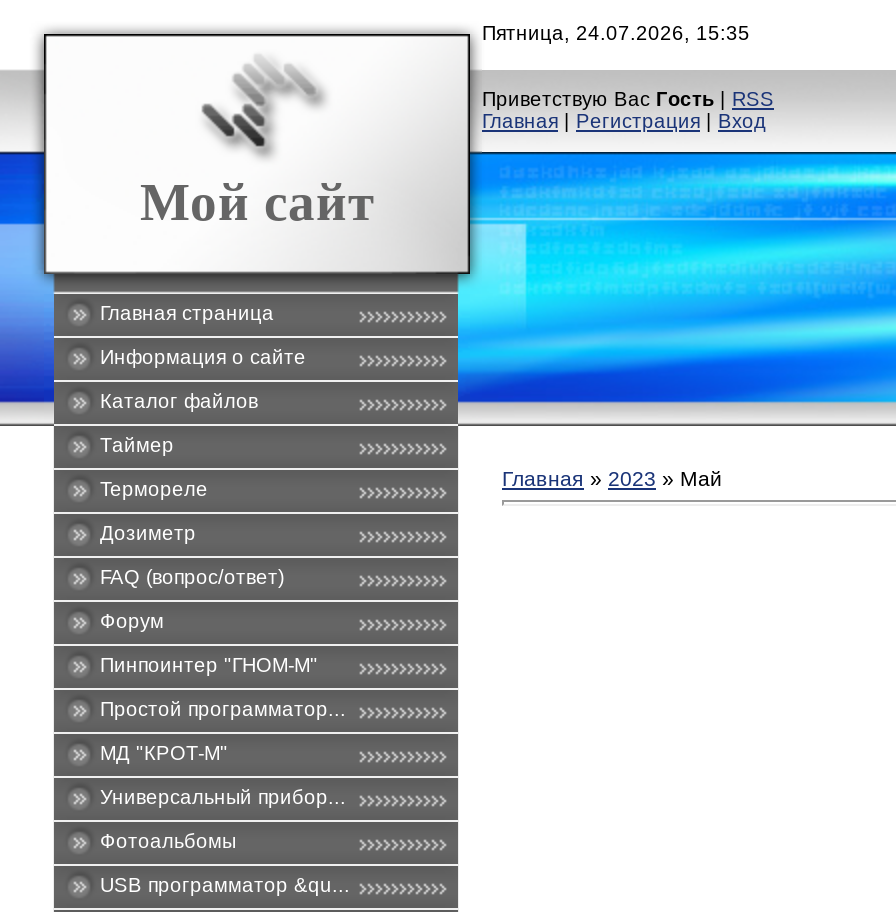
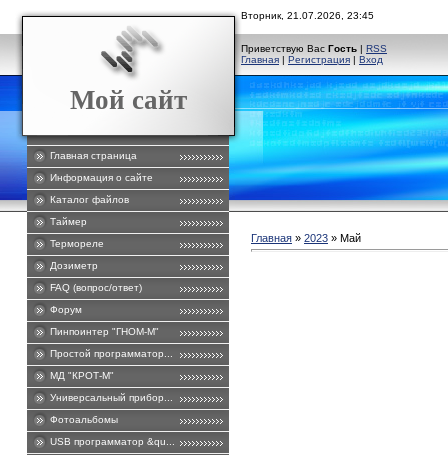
- Пятница, 24.07.2026, 15:35
+ Вторник, 21.07.2026, 23:45
